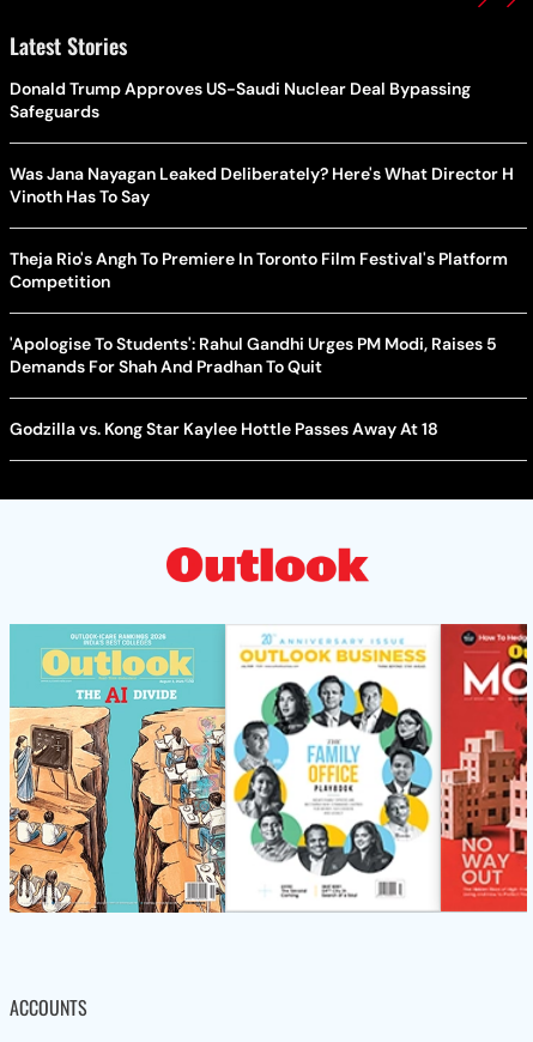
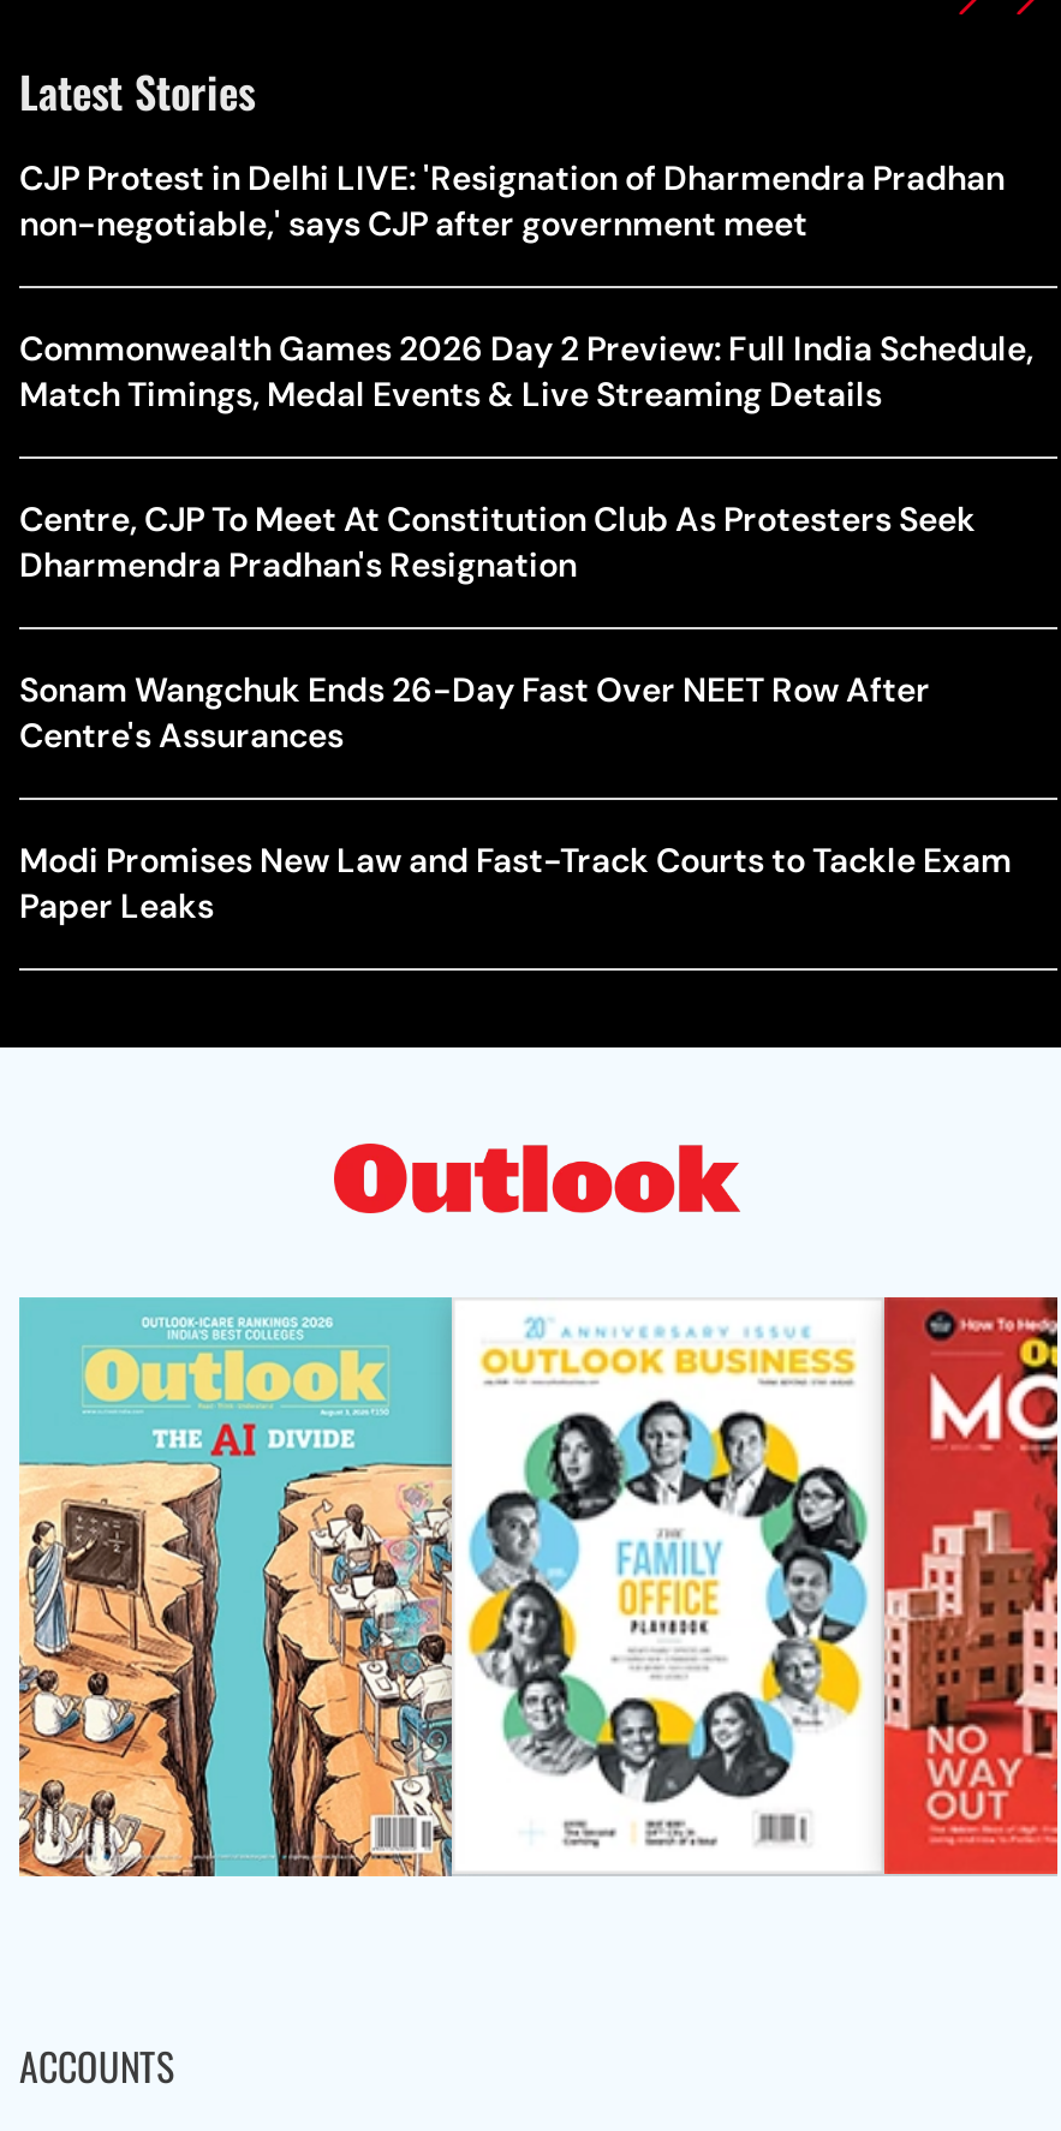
- Donald Trump Approves US-Saudi Nuclear Deal Bypassing
- Safeguards
+ CJP Protest in Delhi LIVE: 'Resignation of Dharmendra Pradhan
+ non-negotiable,' says CJP after government meet

- Was Jana Nayagan Leaked Deliberately? Here's What Director H
- Vinoth Has To Say
+ Commonwealth Games 2026 Day 2 Preview: Full India Schedule,
+ Match Timings, Medal Events & Live Streaming Details

- Theja Rio's Angh To Premiere In Toronto Film Festival's Platform
- Competition
+ Centre, CJP To Meet At Constitution Club As Protesters Seek
+ Dharmendra Pradhan's Resignation

- 'Apologise To Students': Rahul Gandhi Urges PM Modi, Raises 5
- Demands For Shah And Pradhan To Quit
+ Sonam Wangchuk Ends 26-Day Fast Over NEET Row After
+ Centre's Assurances

- Godzilla vs. Kong Star Kaylee Hottle Passes Away At 18
+ Modi Promises New Law and Fast-Track Courts to Tackle Exam
+ Paper Leaks
